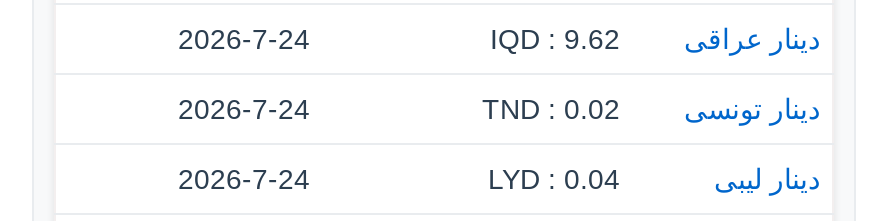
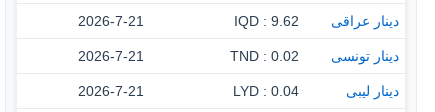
- 2026-7-24
+ 2026-7-21

- 2026-7-24
+ 2026-7-21

- 2026-7-24
+ 2026-7-21
